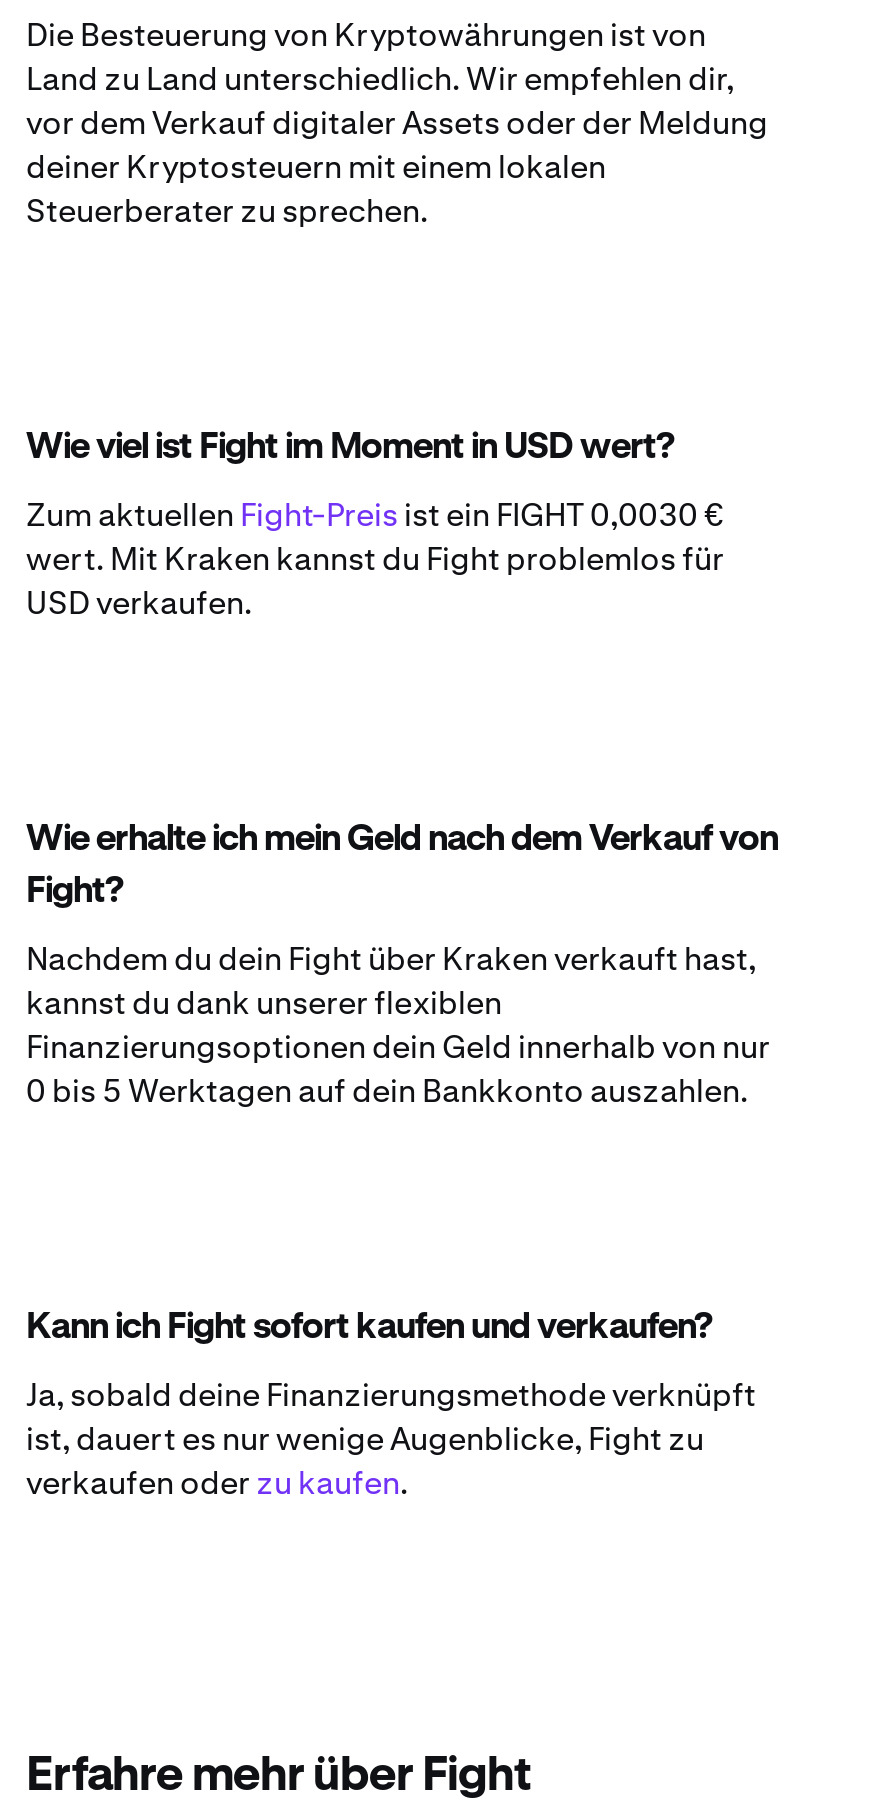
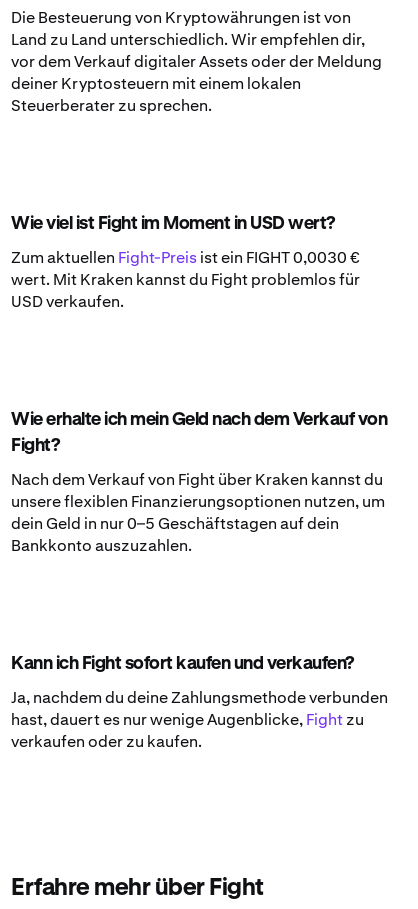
- Nachdem du dein Fight über Kraken verkauft hast,
- kannst du dank unserer flexiblen
- Finanzierungsoptionen dein Geld innerhalb von nur
- 0 bis 5 Werktagen auf dein Bankkonto auszahlen.
+ Nach dem Verkauf von Fight über Kraken kannst du
+ unsere flexiblen Finanzierungsoptionen nutzen, um
+ dein Geld in nur 0–5 Geschäftstagen auf dein
+ Bankkonto auszuzahlen.

- Ja, sobald deine Finanzierungsmethode verknüpft
- ist, dauert es nur wenige Augenblicke, Fight zu
+ Ja, nachdem du deine Zahlungsmethode verbunden
+ hast, dauert es nur wenige Augenblicke, Fight zu
